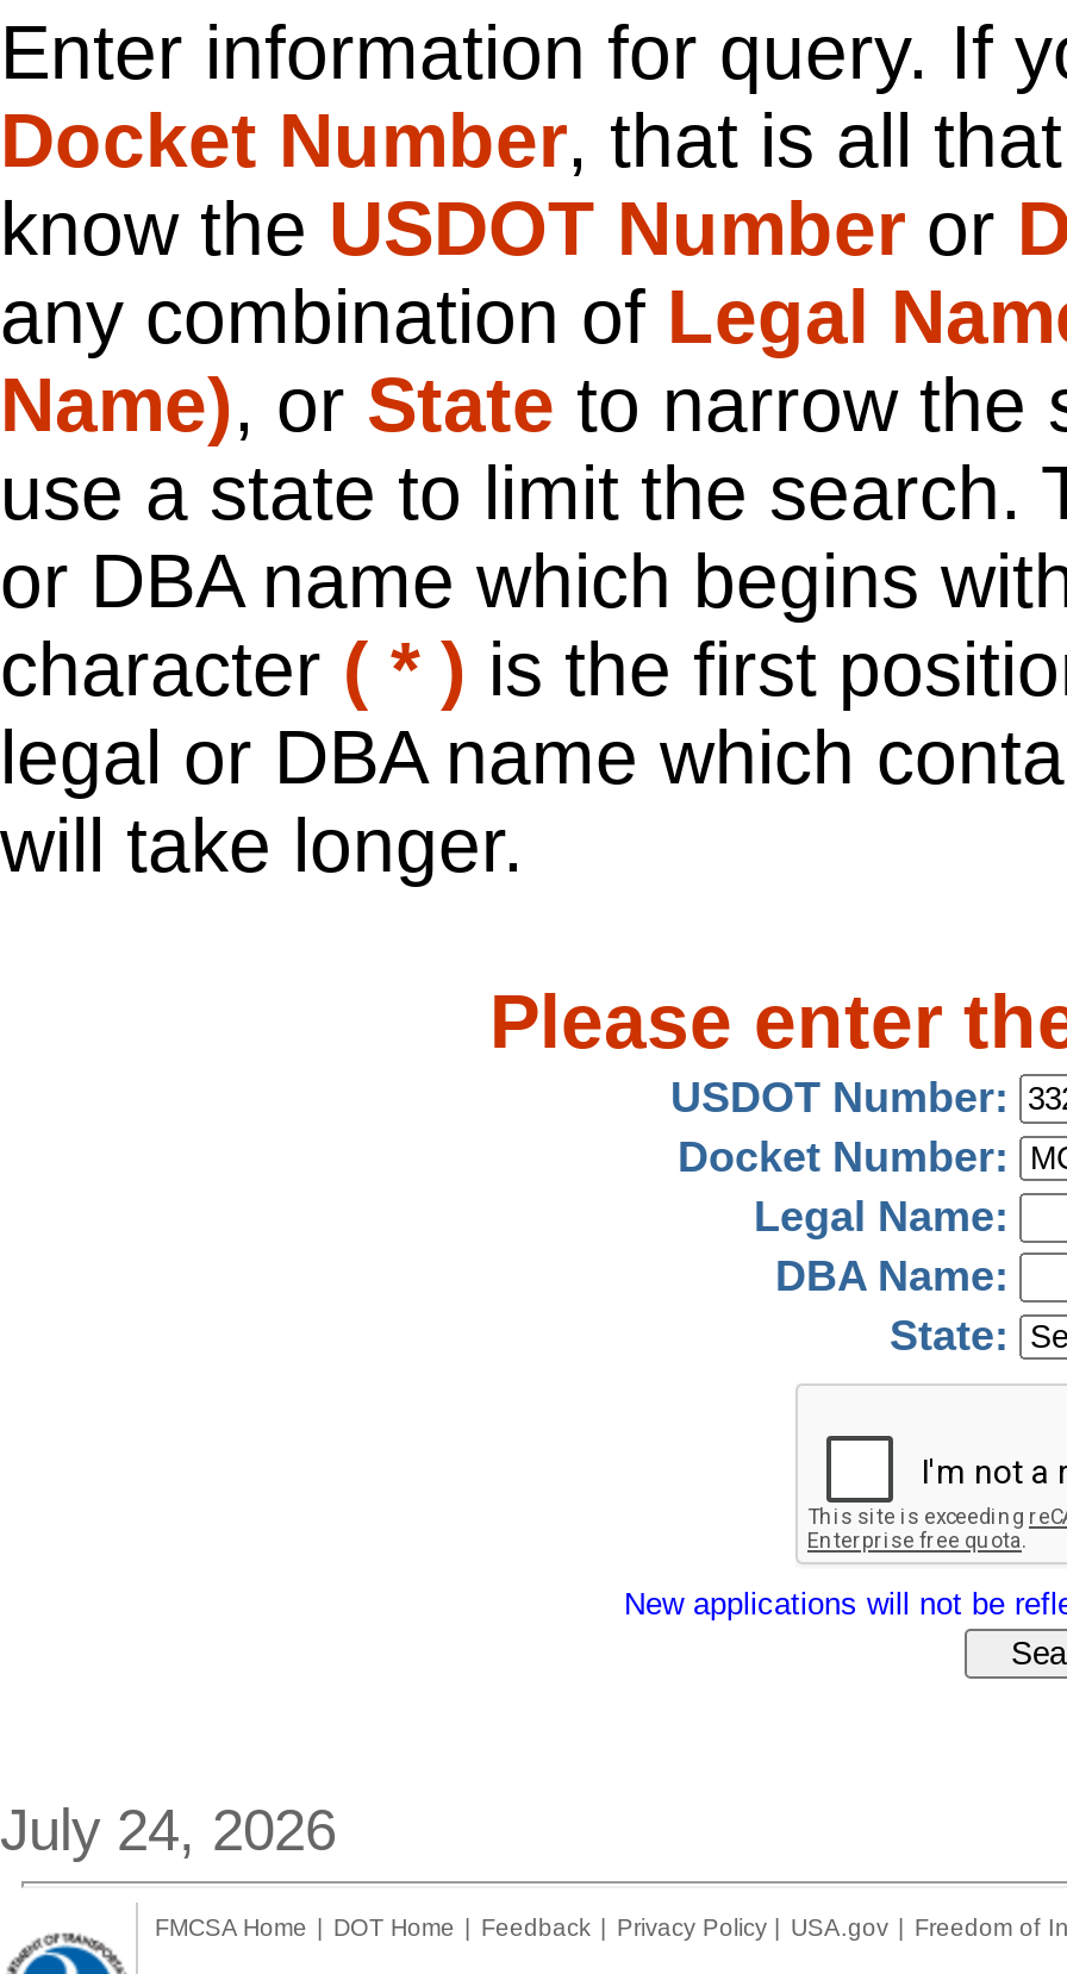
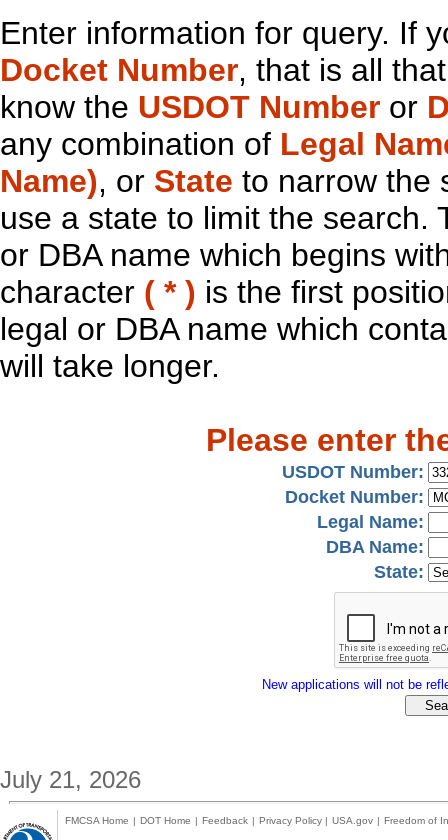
- July 24, 2026
+ July 21, 2026
